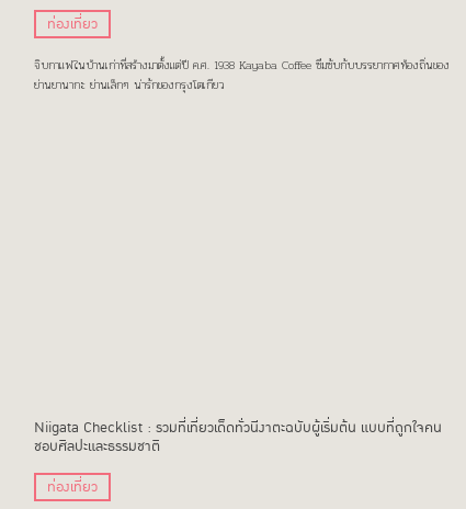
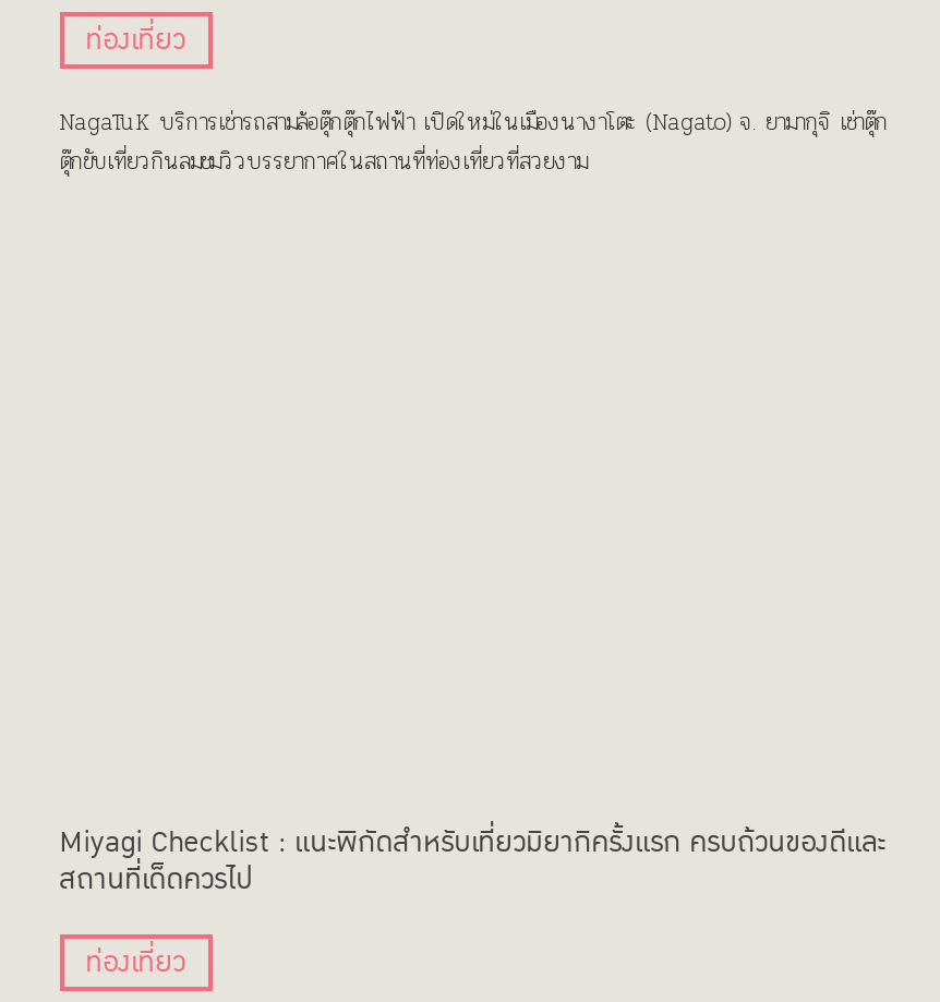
- จิบกาแฟในบ้านเก่าที่สร้างมาตั้งแต่ปี ค.ศ. 1938 Kayaba Coffee ซึมซับกับบรรยากาศท้องถิ่นของ
- ย่านยานากะ ย่านเล็กๆ น่ารักของกรุงโตเกียว
+ NagaTuK บริการเช่ารถสามล้อตุ๊กตุ๊กไฟฟ้า เปิดใหม่ในเมืองนางาโตะ (Nagato) จ. ยามากุจิ เช่าตุ๊ก
+ ตุ๊กขับเที่ยวกินลมชมวิวบรรยากาศในสถานที่ท่องเที่ยวที่สวยงาม

- Niigata Checklist : รวมที่เที่ยวเด็ดทั่วนีงาตะฉบับผู้เริ่มต้น แบบที่ถูกใจคน
- ชอบศิลปะและธรรมชาติ
+ Miyagi Checklist : แนะพิกัดสำหรับเที่ยวมิยากิครั้งแรก ครบถ้วนของดีและ
+ สถานที่เด็ดควรไป
